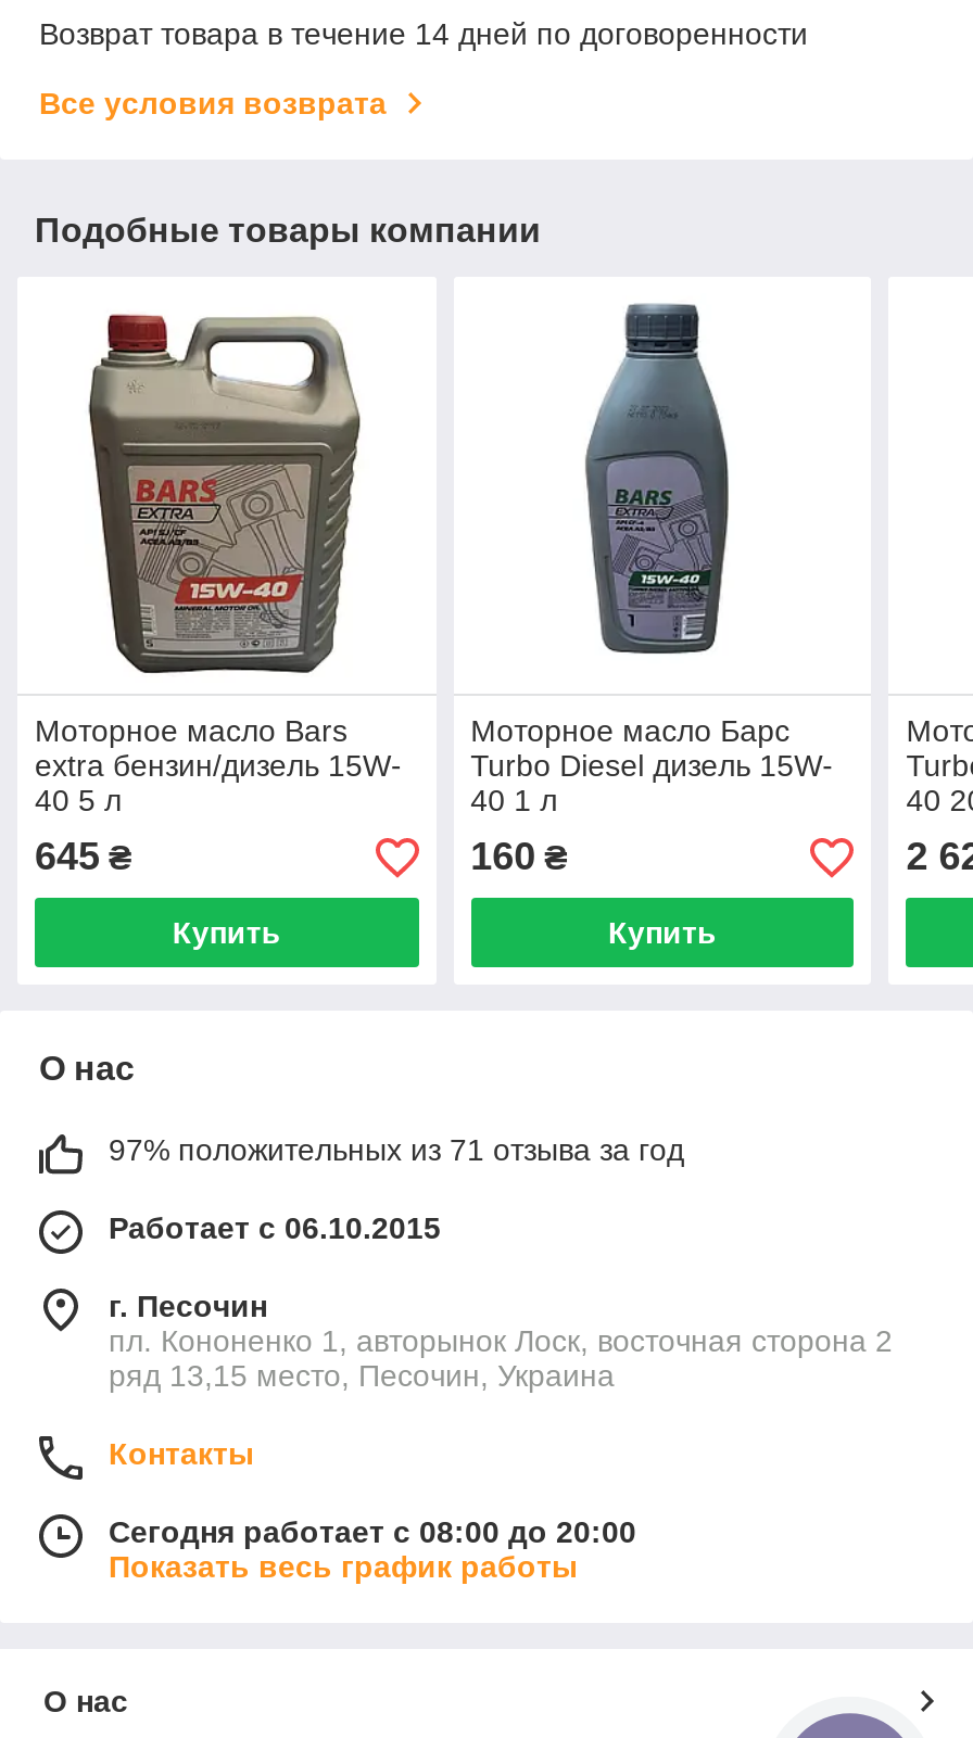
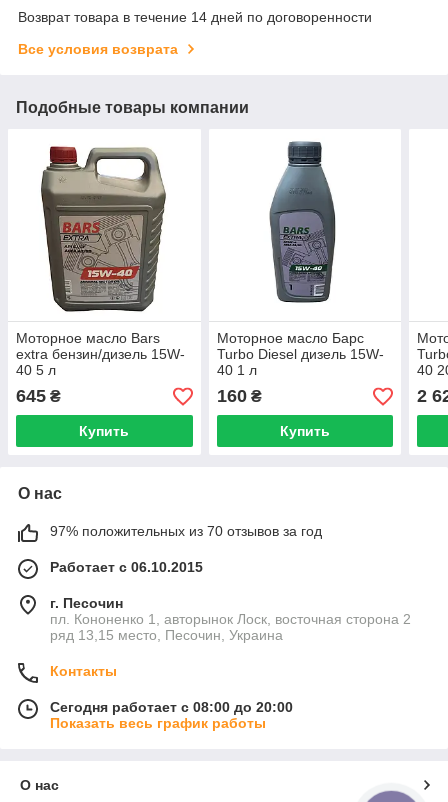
- 97% положительных из 71 отзыва за год
+ 97% положительных из 70 отзывов за год
